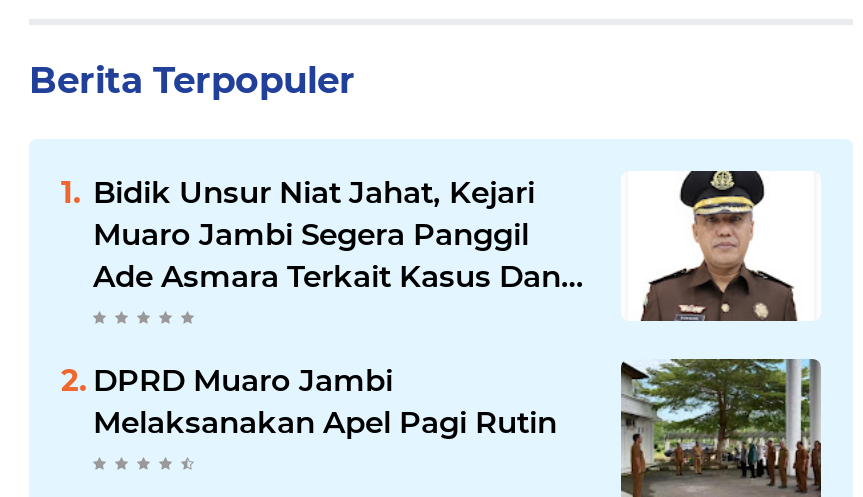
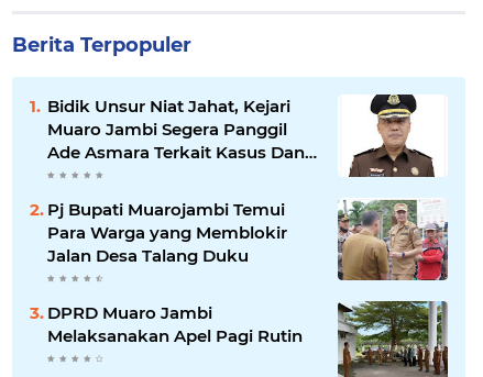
+ Pj Bupati Muarojambi Temui
+ Para Warga yang Memblokir
+ Jalan Desa Talang Duku

+ [image]
